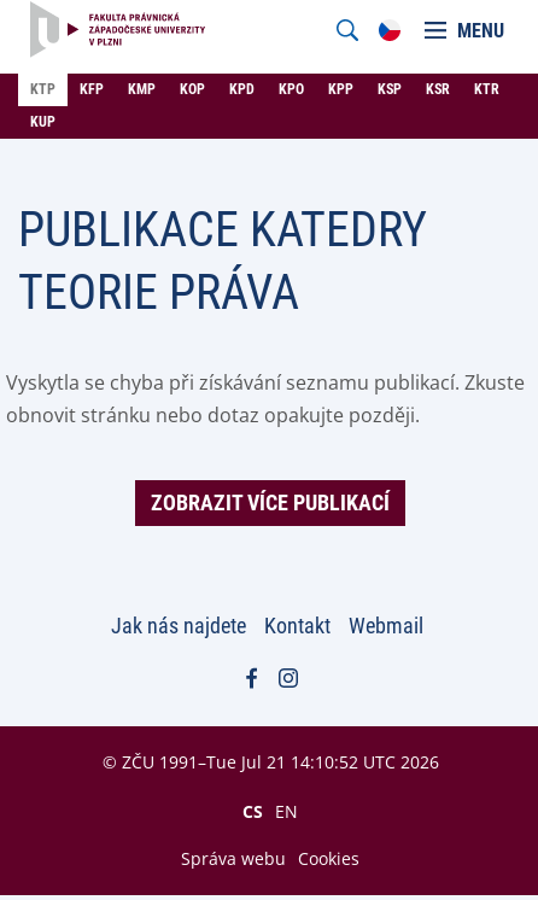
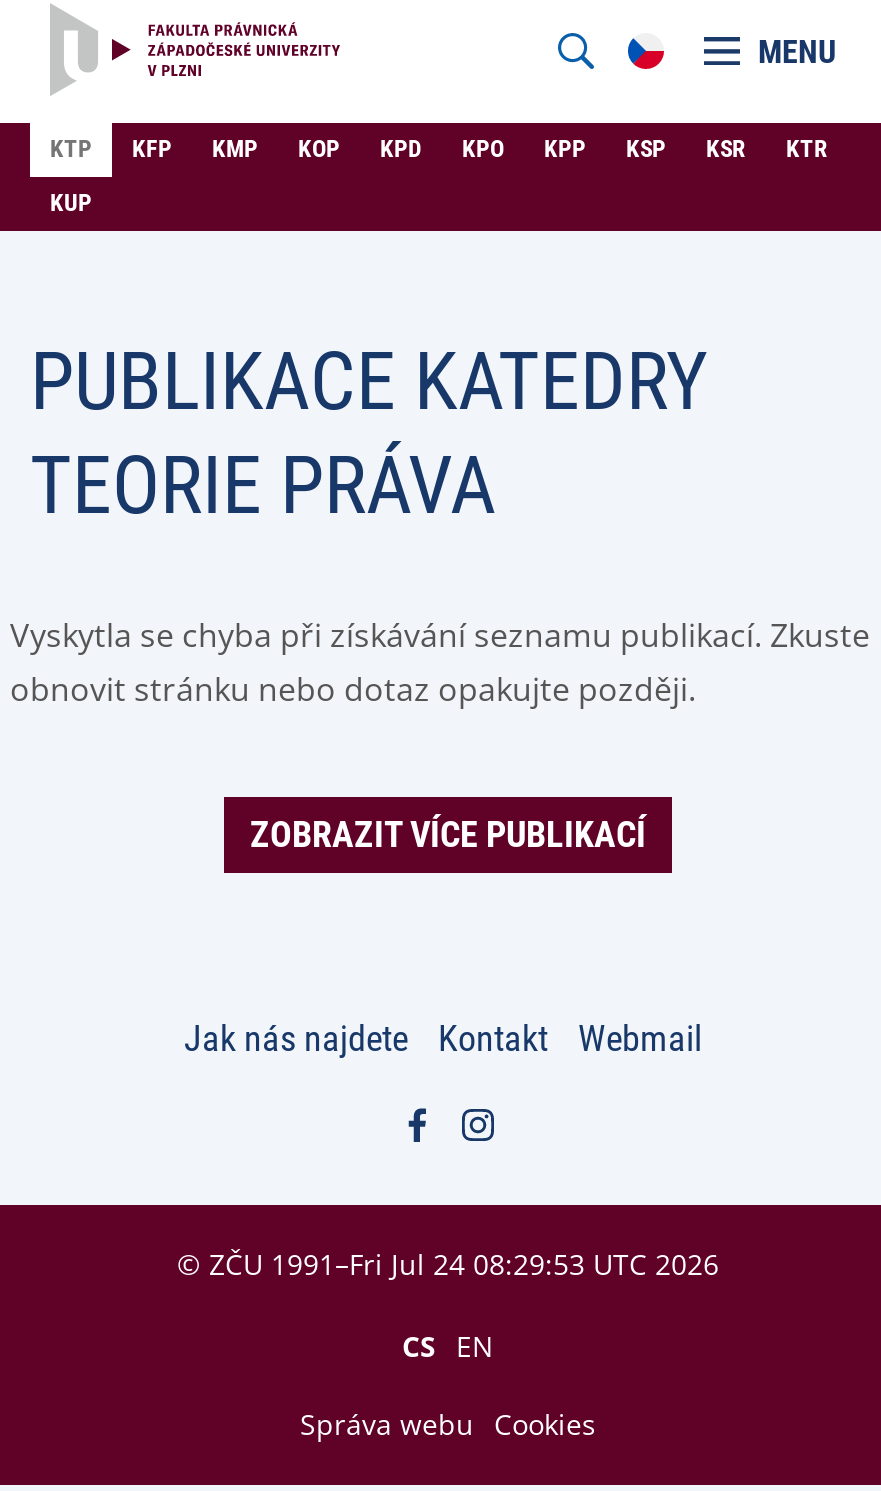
- © ZČU 1991–Tue Jul 21 14:10:52 UTC 2026
+ © ZČU 1991–Fri Jul 24 08:29:53 UTC 2026
